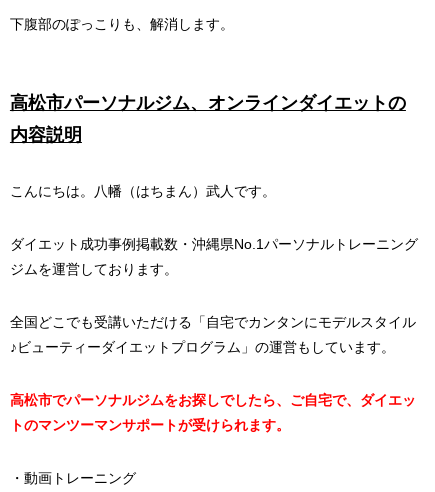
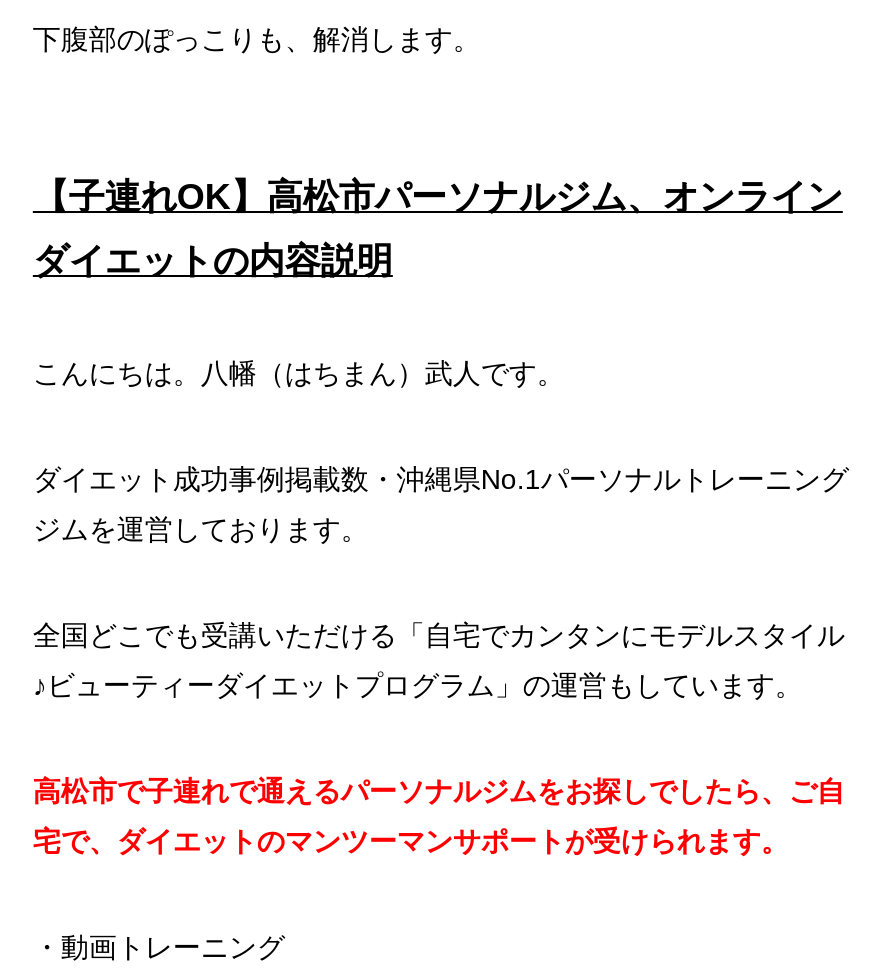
- 高松市パーソナルジム、オンラインダイエットの
+ 【子連れOK】高松市パーソナルジム、オンライン

- 内容説明
+ ダイエットの内容説明

- 高松市でパーソナルジムをお探しでしたら、ご自宅で、ダイエッ
+ 高松市で子連れで通えるパーソナルジムをお探しでしたら、ご自

- トのマンツーマンサポートが受けられます。
+ 宅で、ダイエットのマンツーマンサポートが受けられます。
